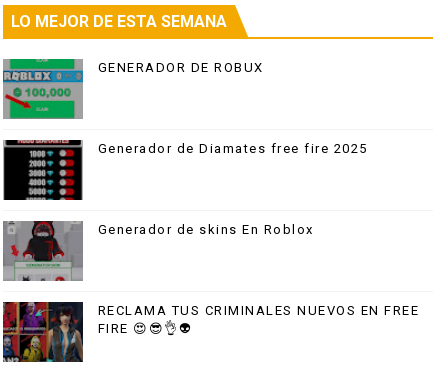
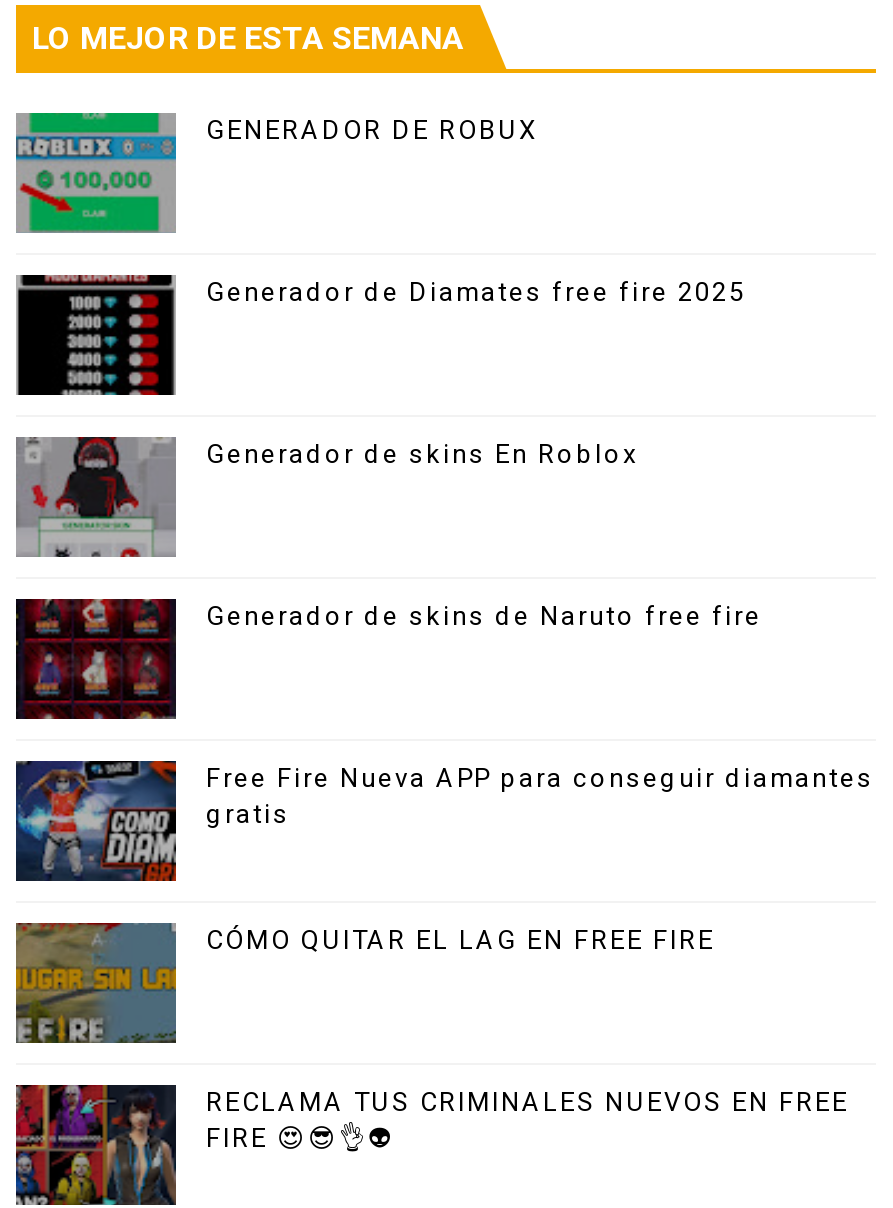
+ [image]
+ Generador de skins de Naruto free fire

+ [image]
+ Free Fire Nueva APP para conseguir diamantes
+ gratis

+ [image]
+ CÓMO QUITAR EL LAG EN FREE FIRE
